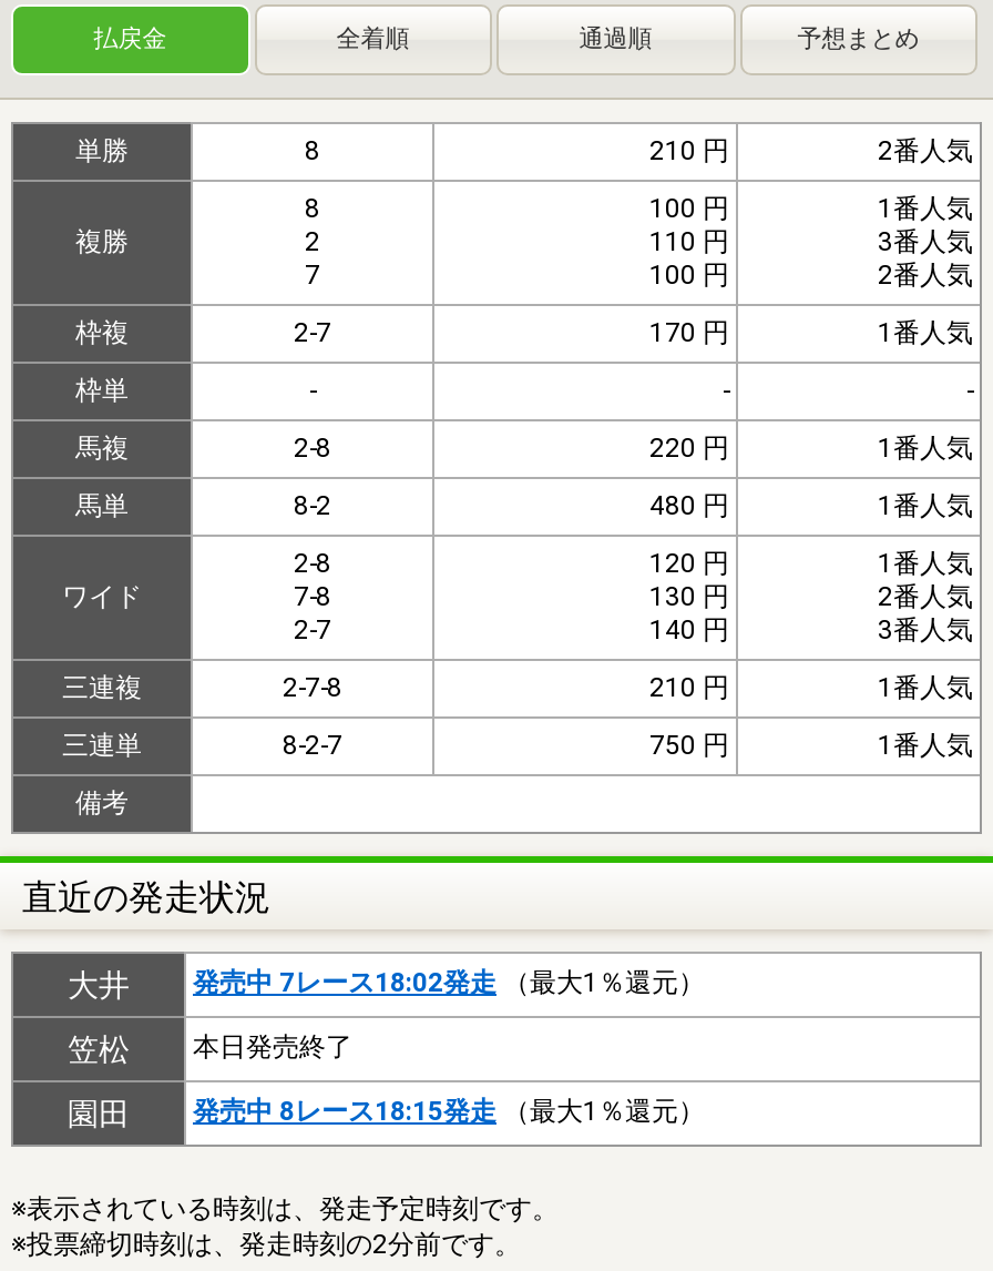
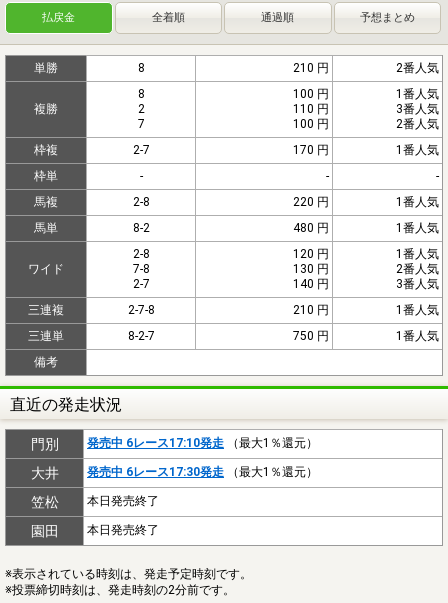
+ 門別
+ 発売中 6レース17:10発走（最大1％還元）

- 発売中 7レース18:02発走（最大1％還元）
+ 発売中 6レース17:30発走（最大1％還元）

- 発売中 8レース18:15発走（最大1％還元）
+ 本日発売終了
